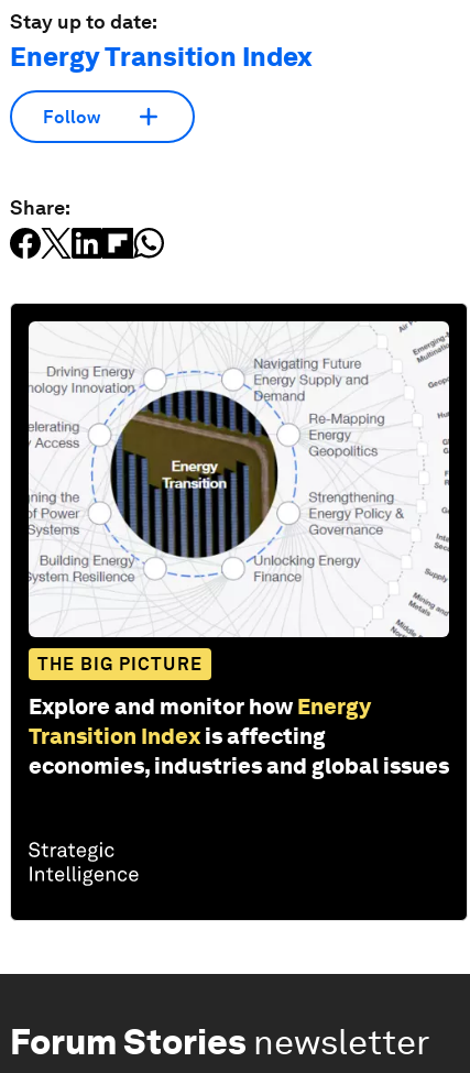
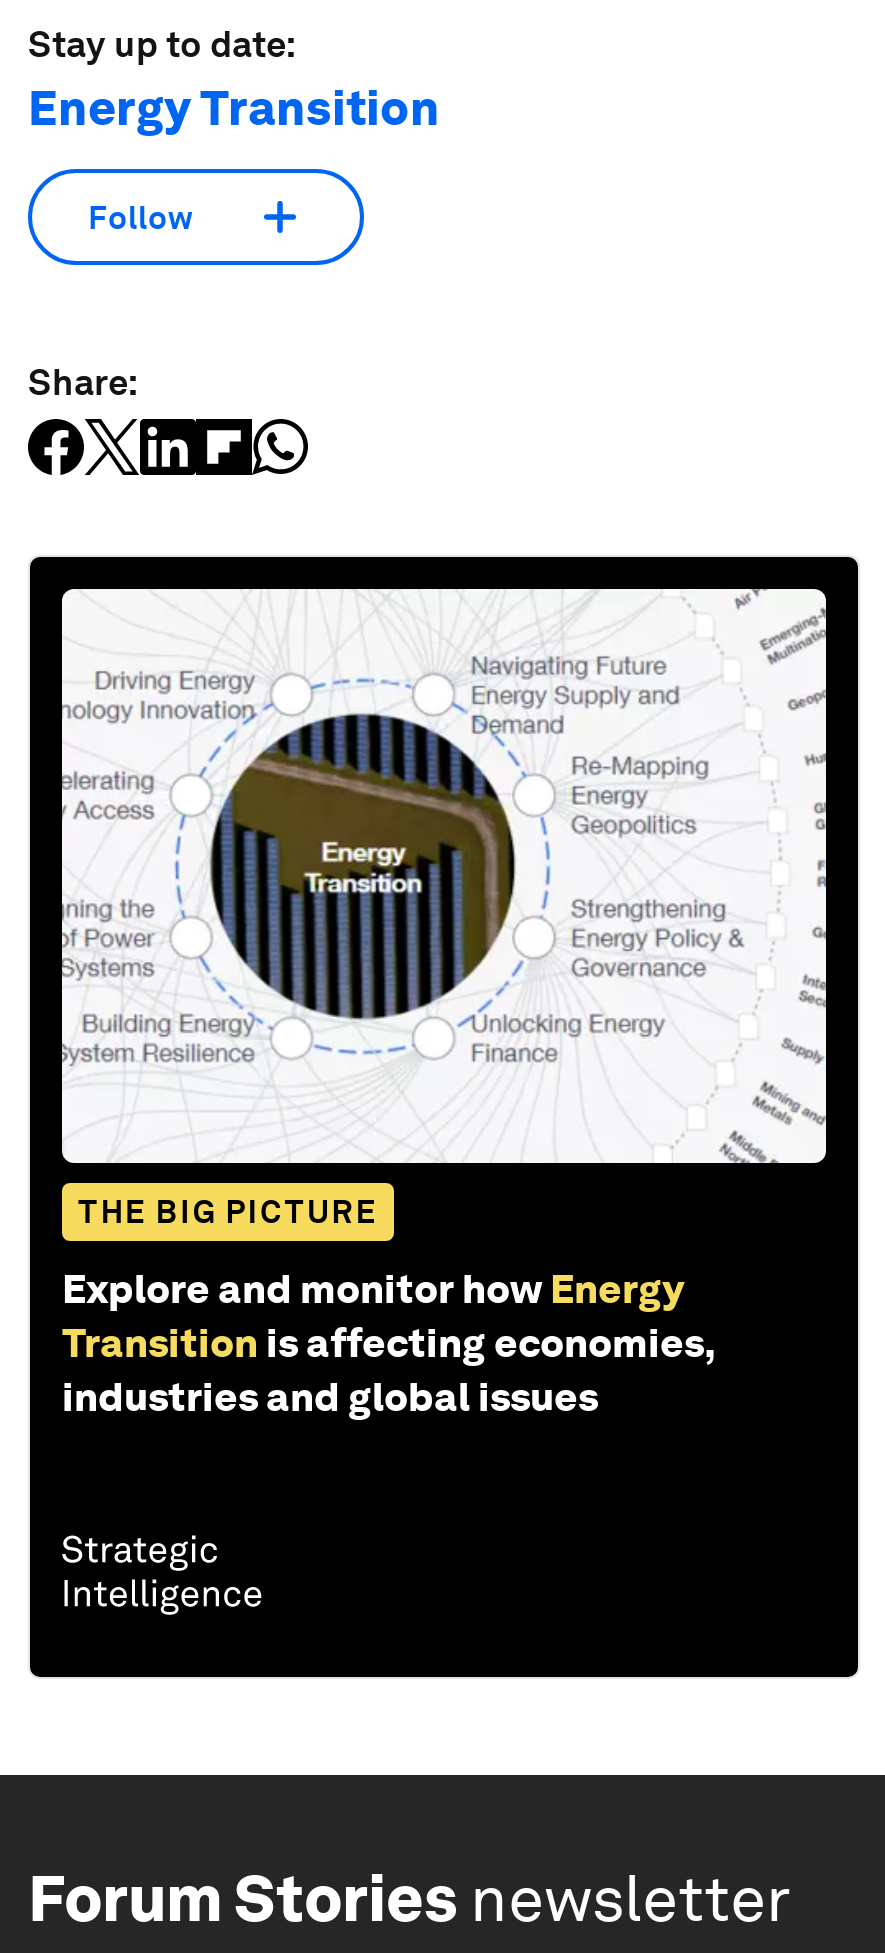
- Energy Transition Index
+ Energy Transition

- Transition Index is affecting
- economies, industries and global issues
+ Transition is affecting economies,
+ industries and global issues
